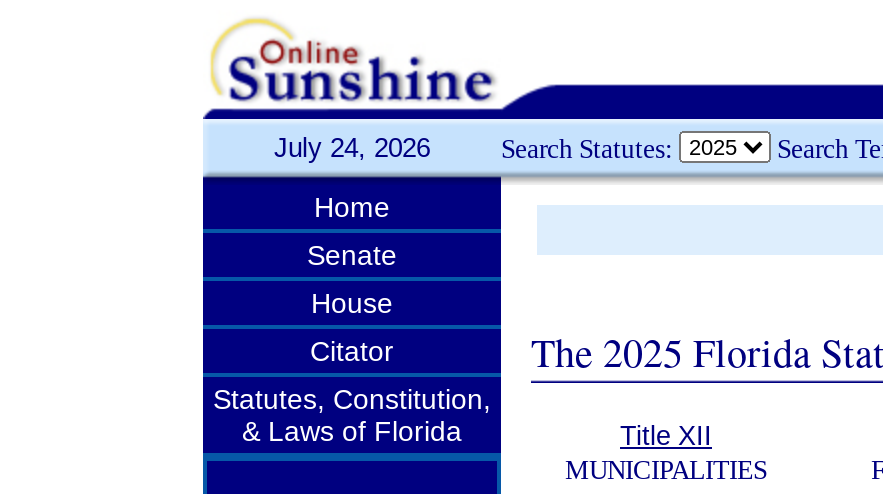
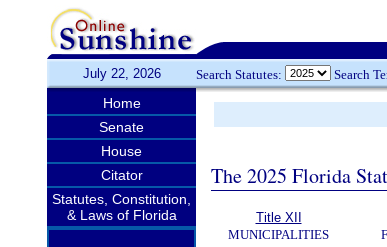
- July 24, 2026
+ July 22, 2026
